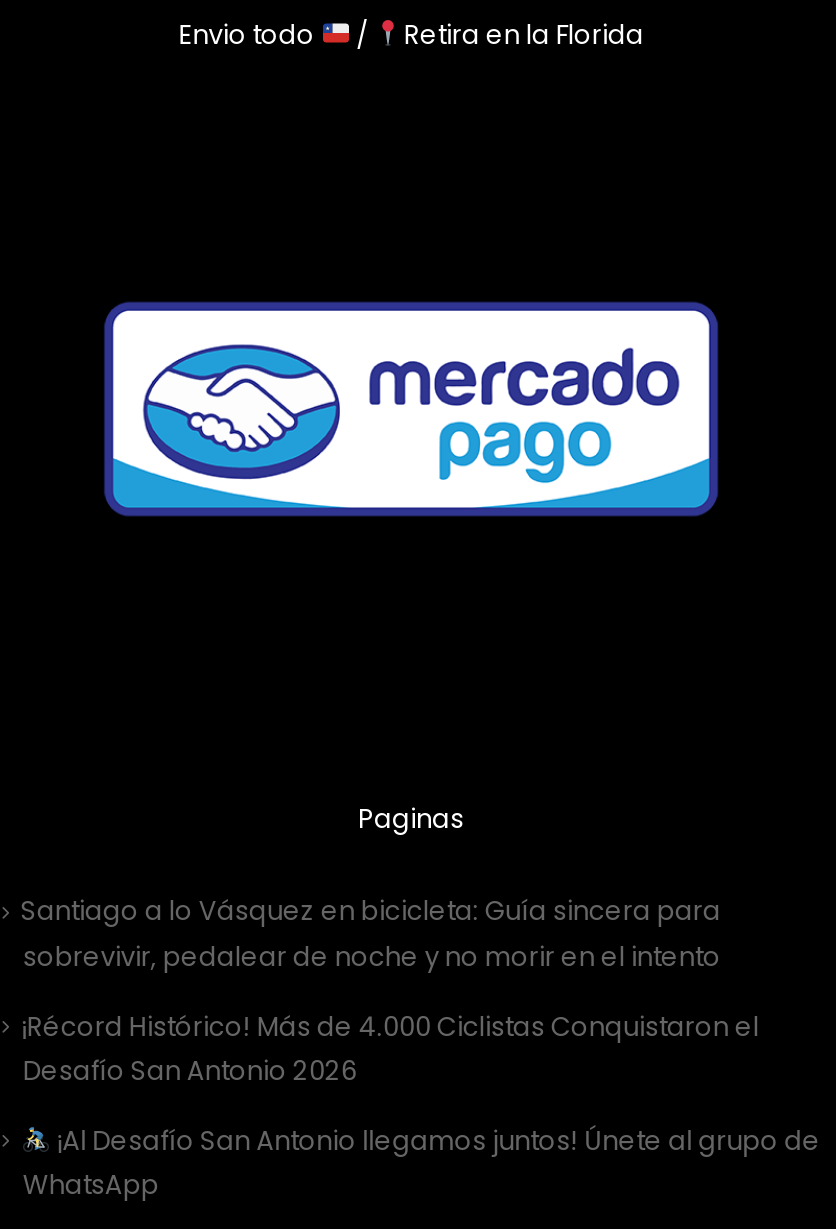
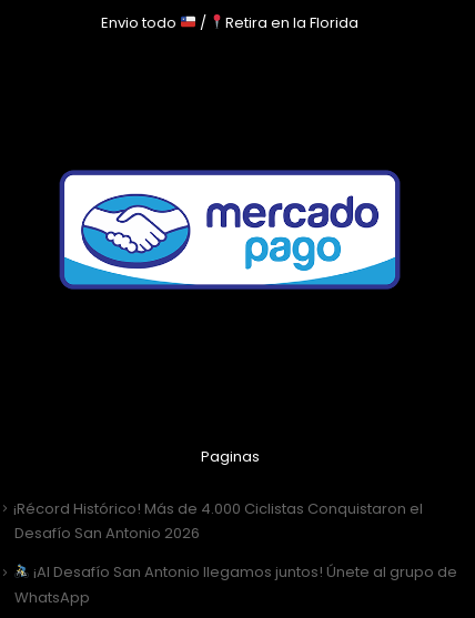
- Santiago a lo Vásquez en bicicleta: Guía sincera para
- sobrevivir, pedalear de noche y no morir en el intento
